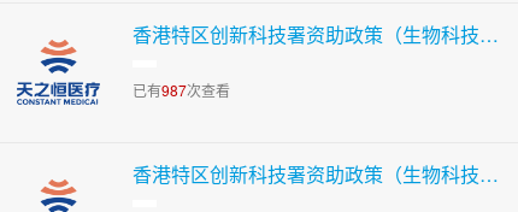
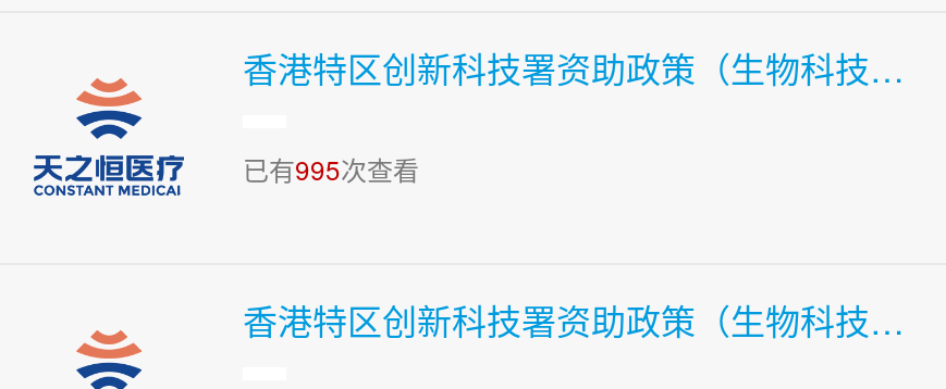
- 已有987次查看
+ 已有995次查看
